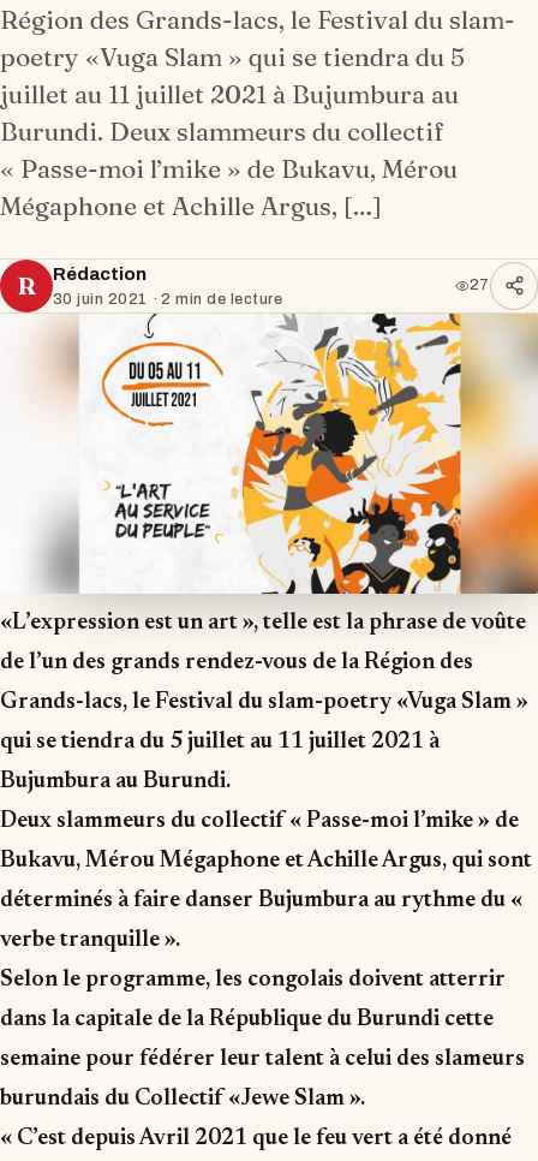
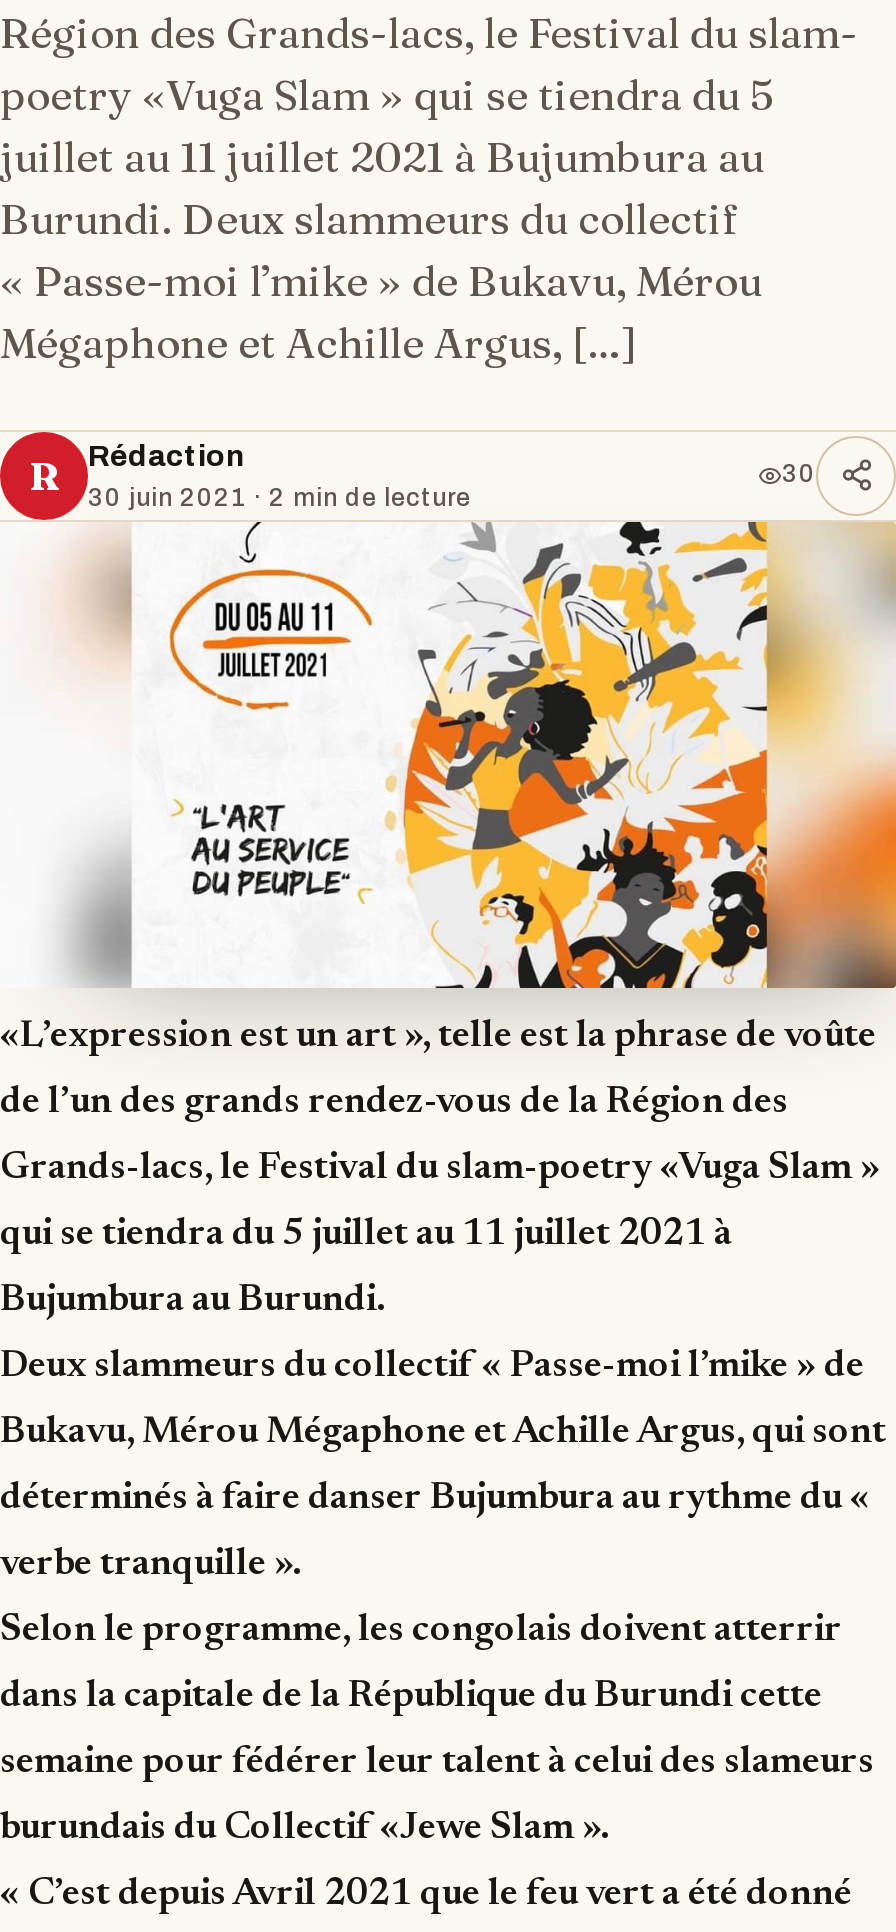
- 27
+ 30
